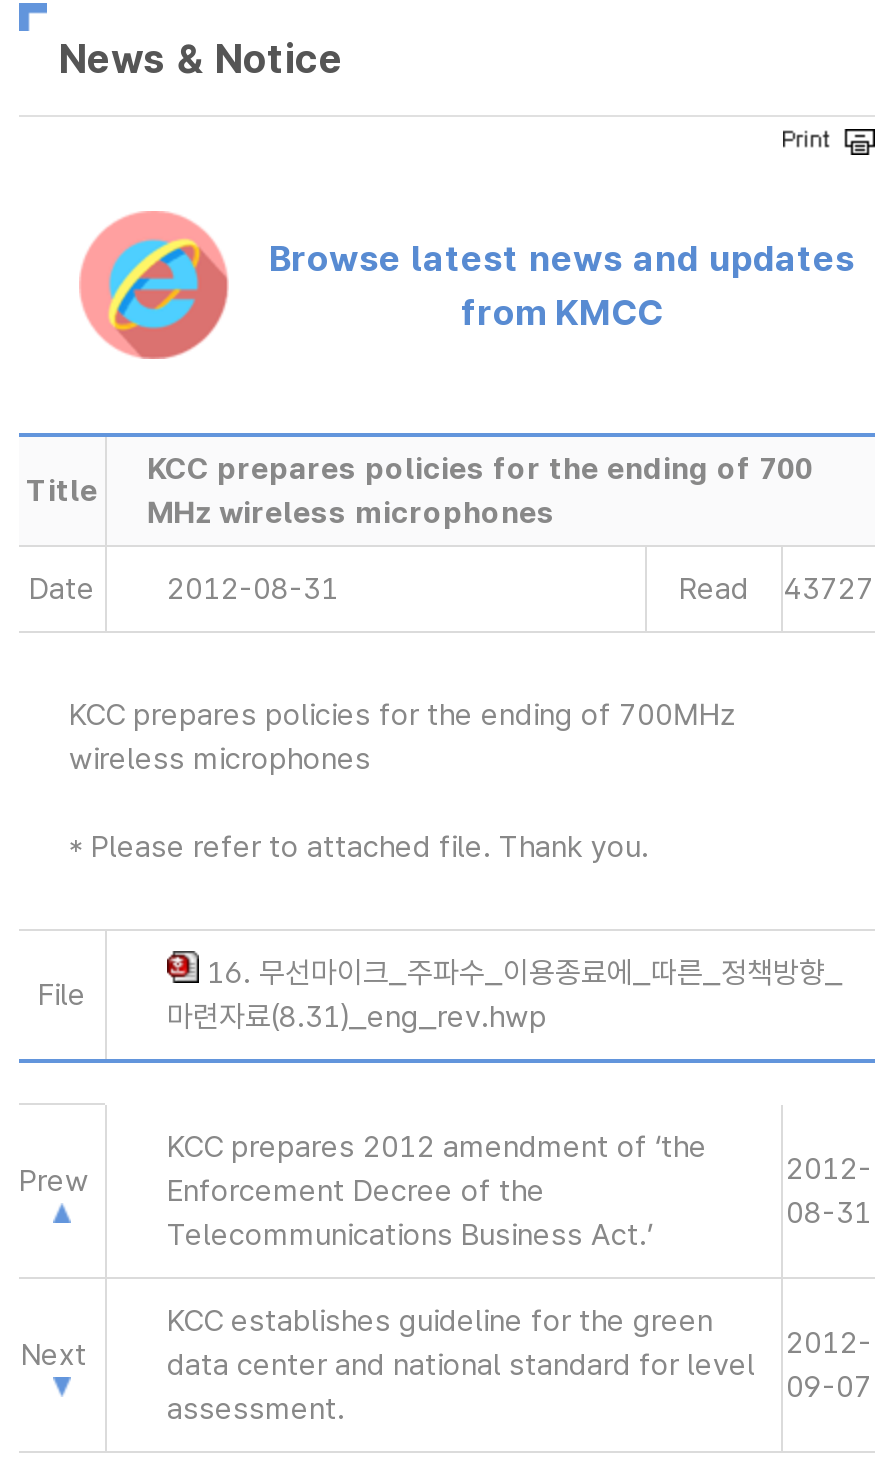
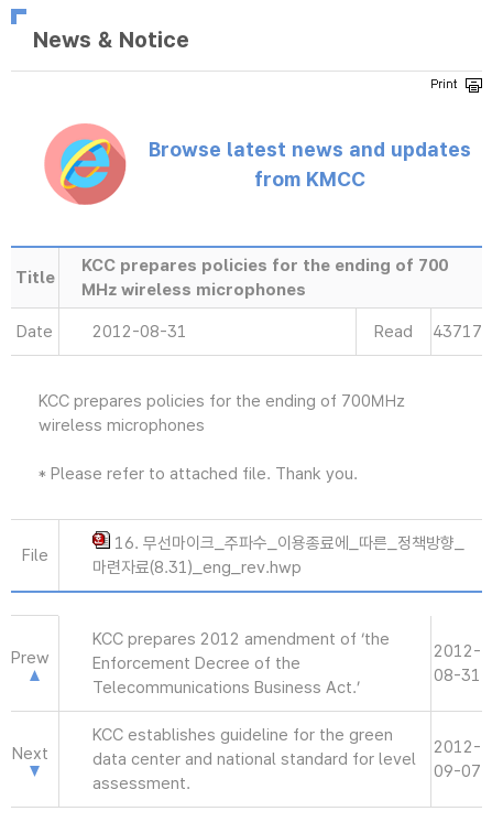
- Read 43727
+ Read 43717
